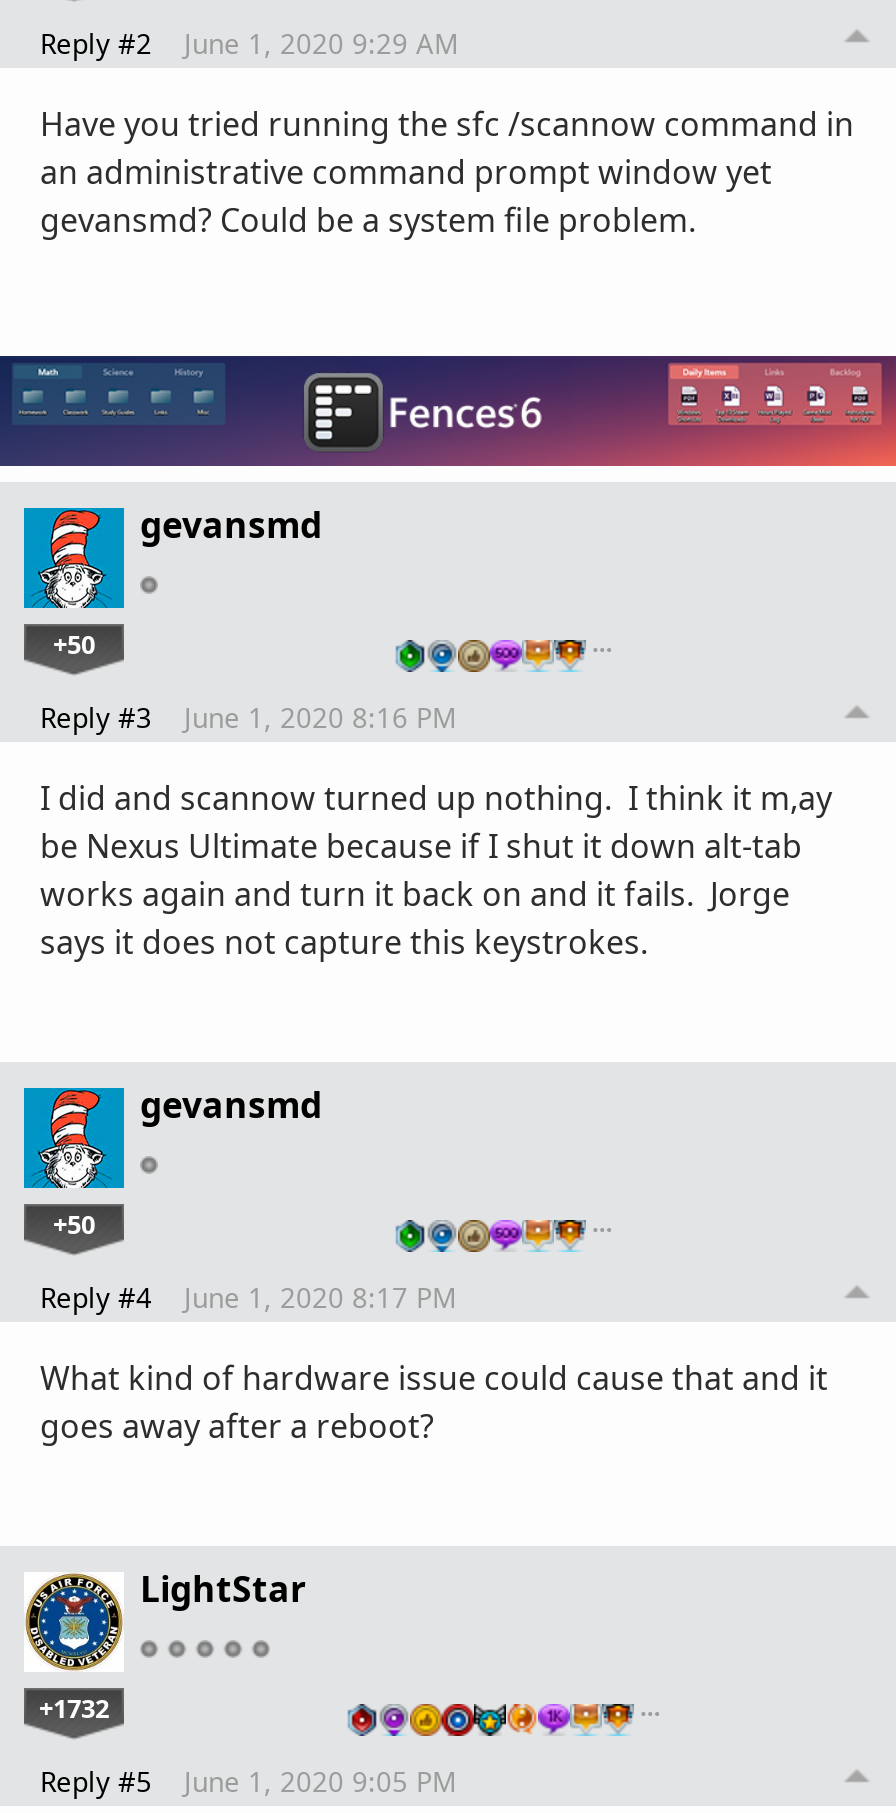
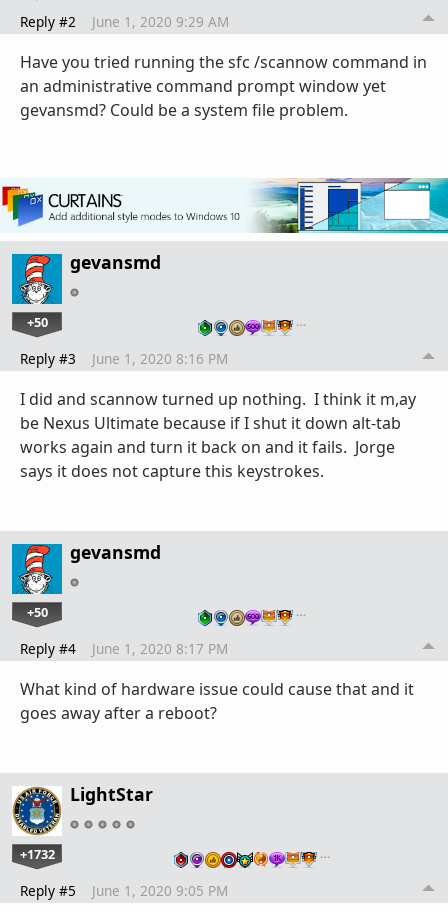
- [image]
+ [image]
